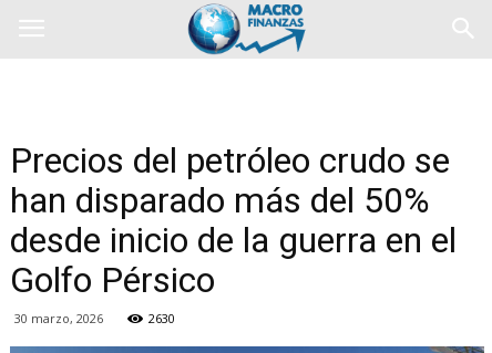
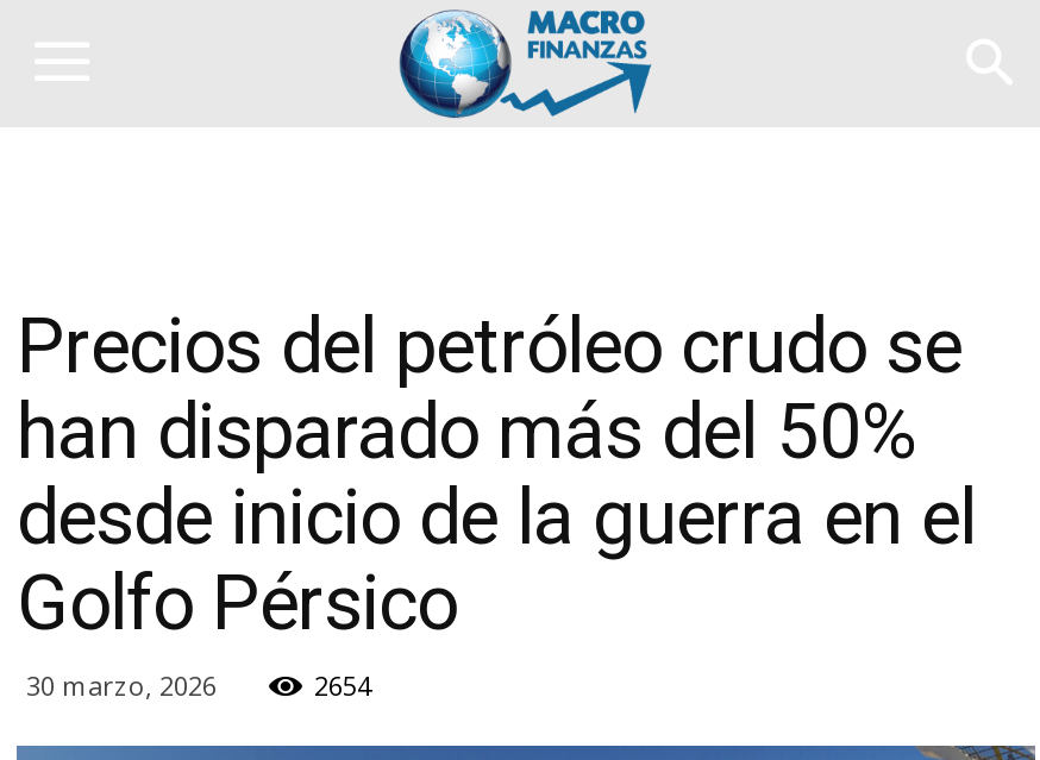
- 2630
+ 2654
